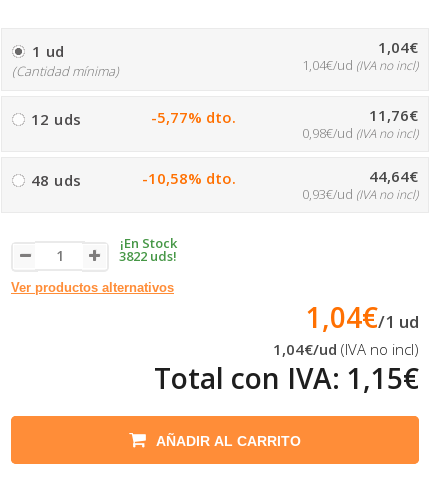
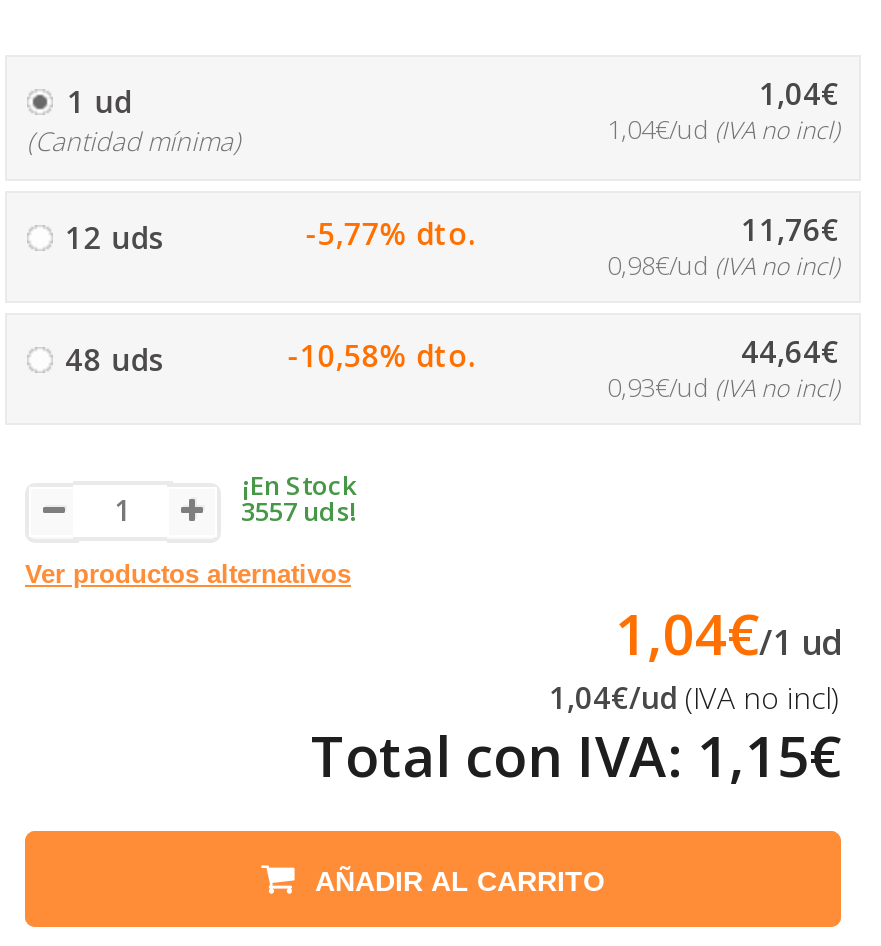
- 3822 uds!
+ 3557 uds!
